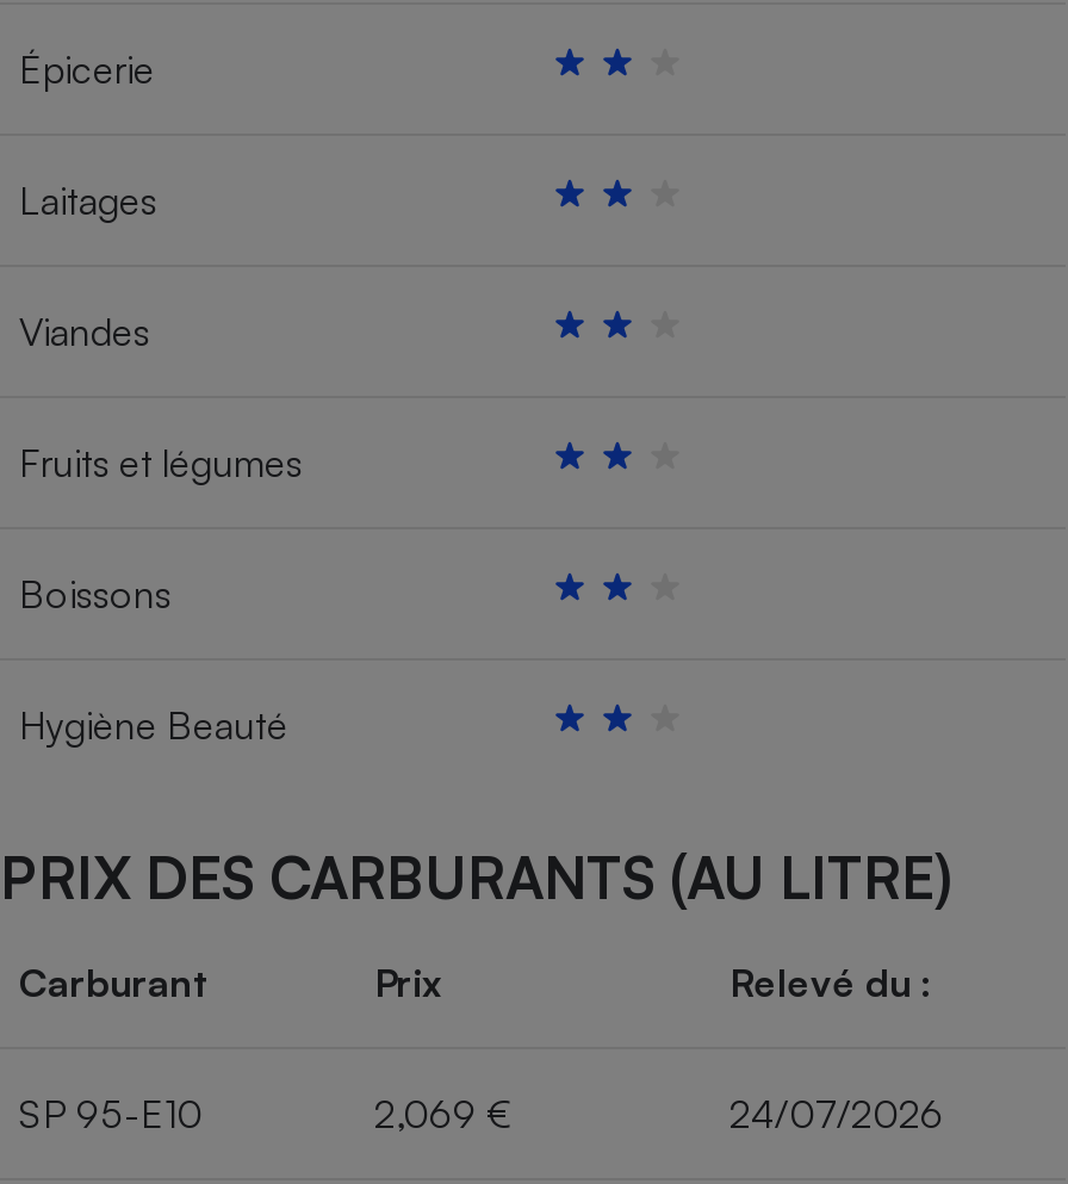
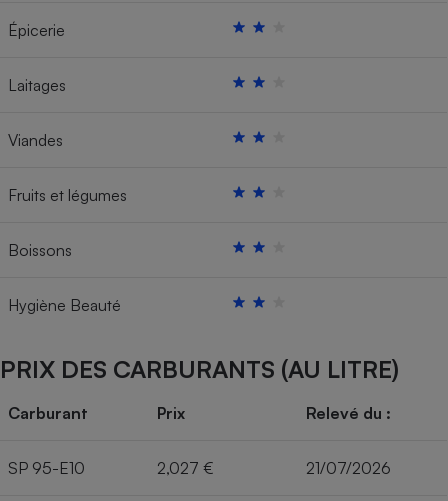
- 2,069 €
+ 2,027 €

- 24/07/2026
+ 21/07/2026
